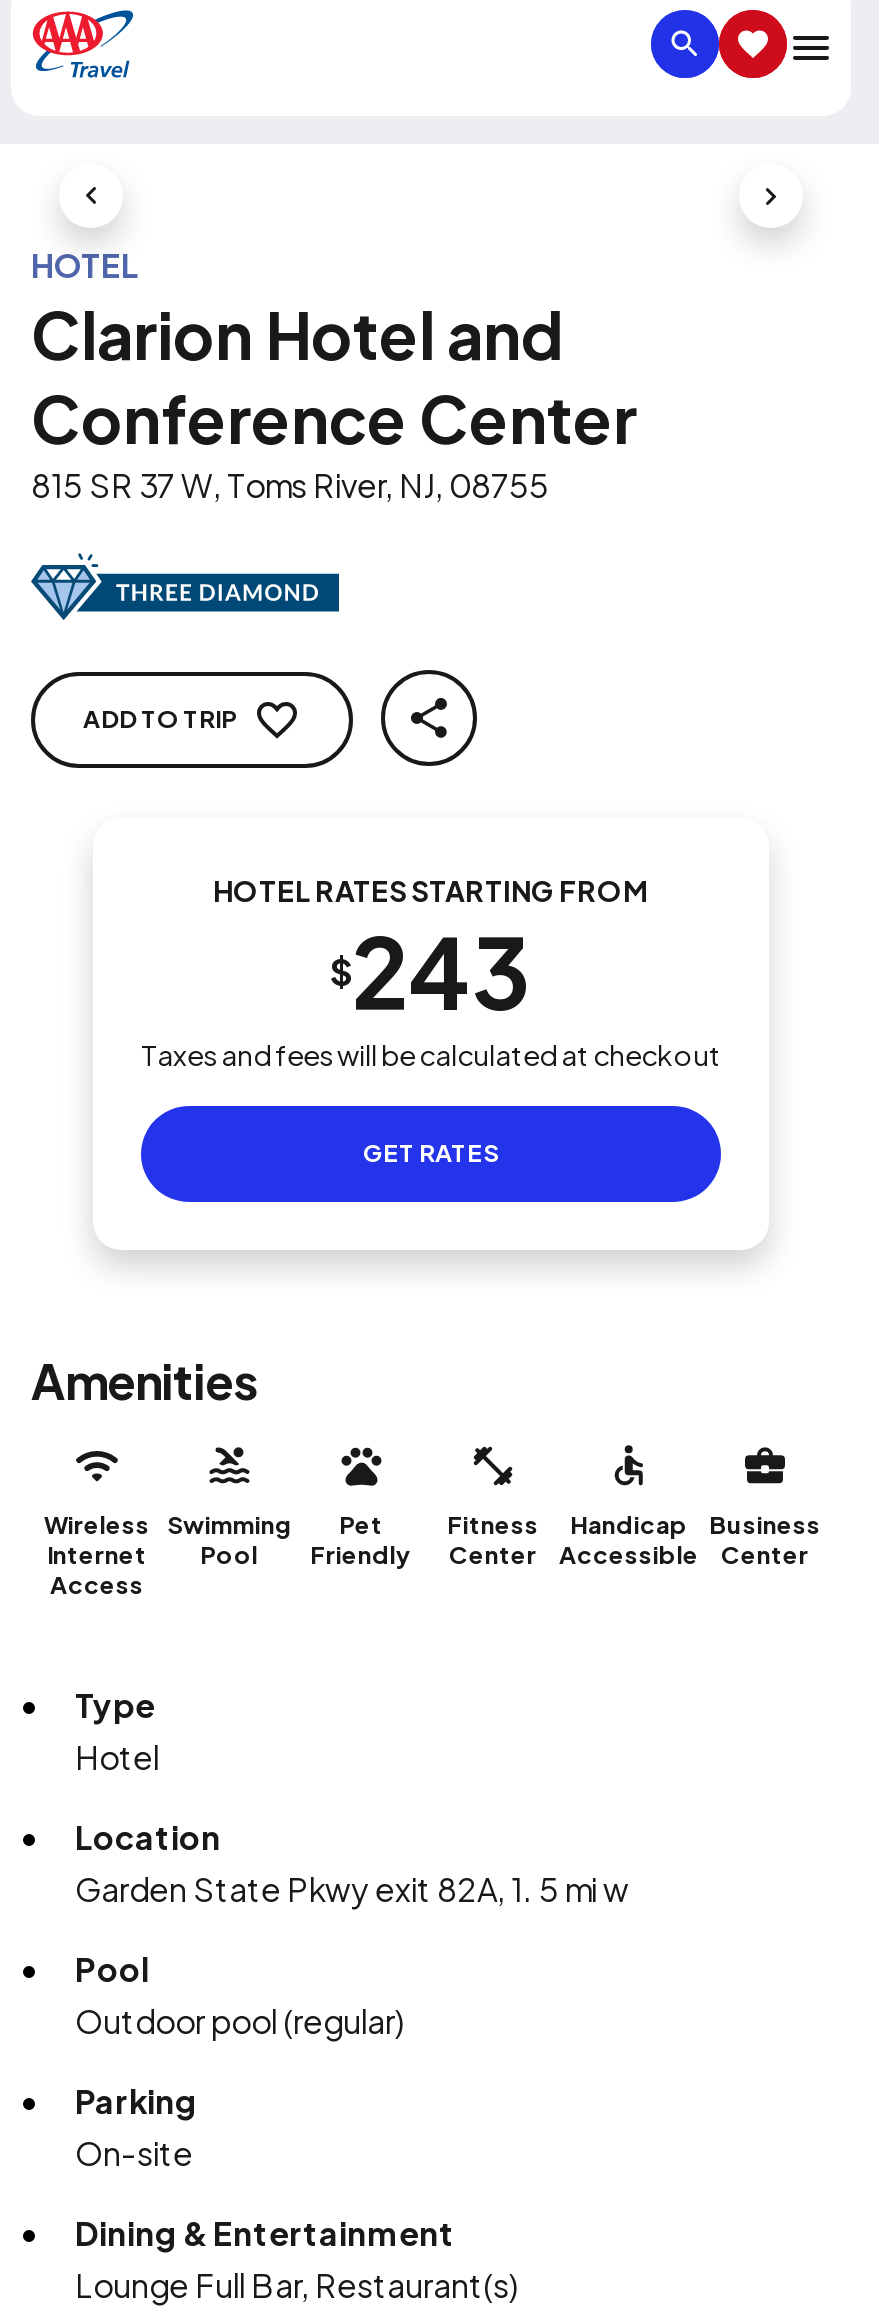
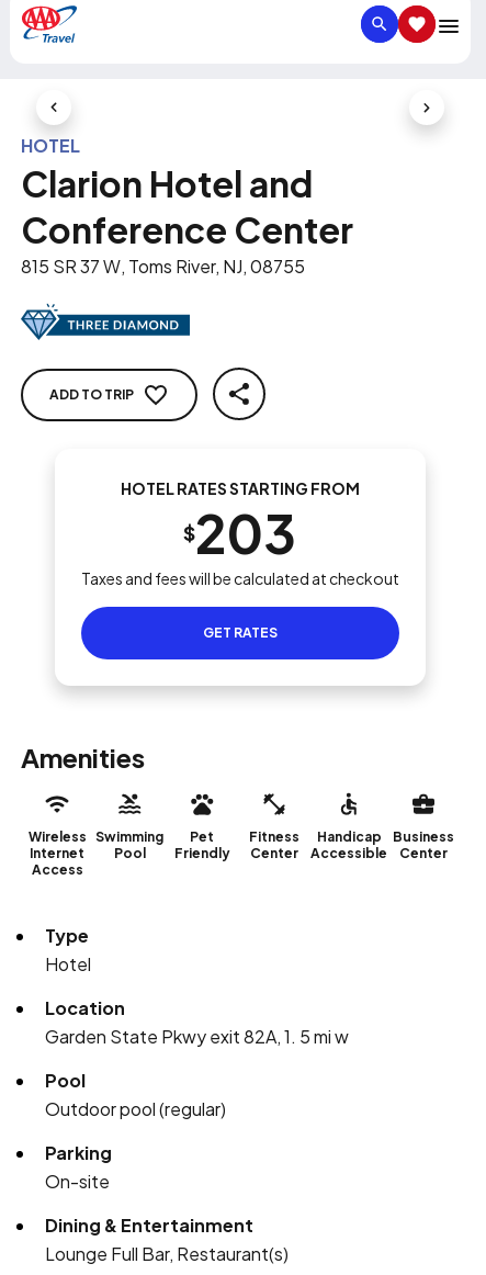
- $243
+ $203
